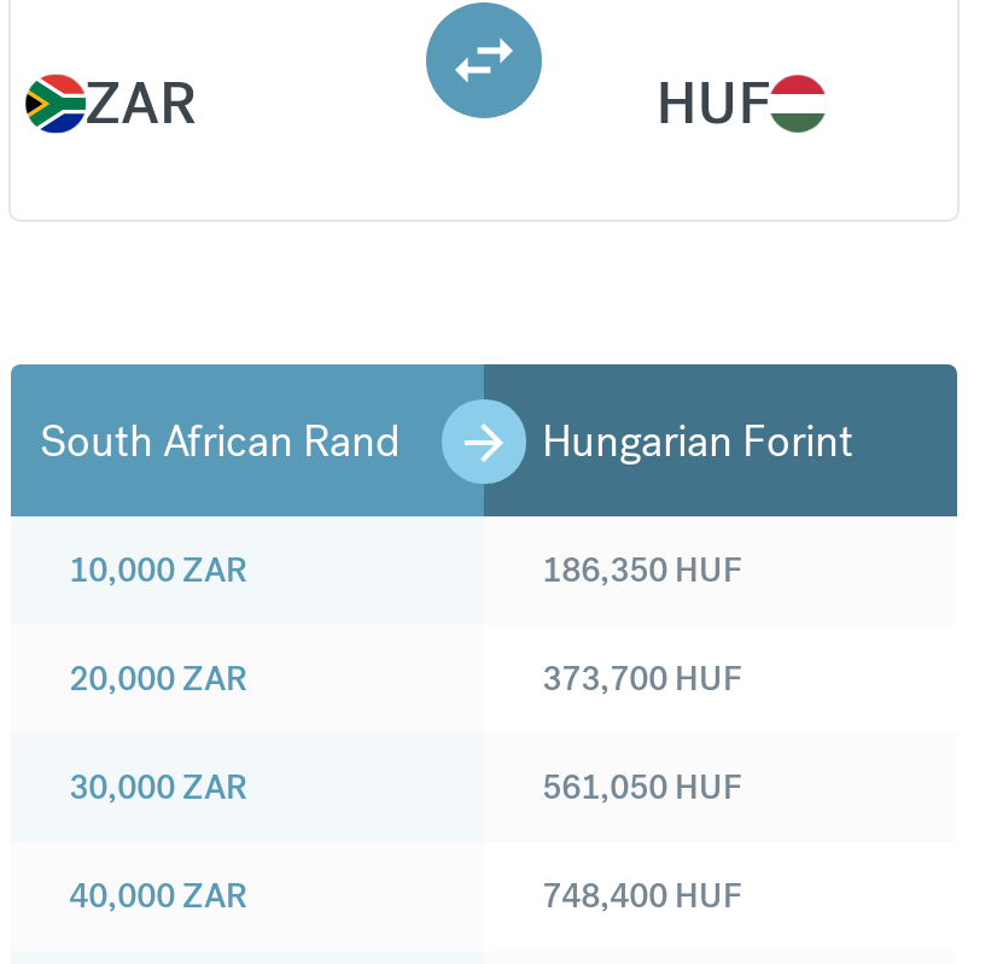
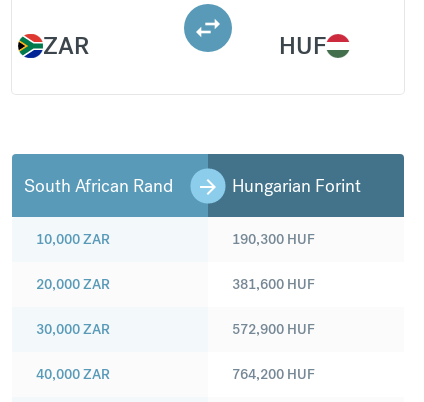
- 186,350 HUF
+ 190,300 HUF

- 373,700 HUF
+ 381,600 HUF

- 561,050 HUF
+ 572,900 HUF

- 748,400 HUF
+ 764,200 HUF
